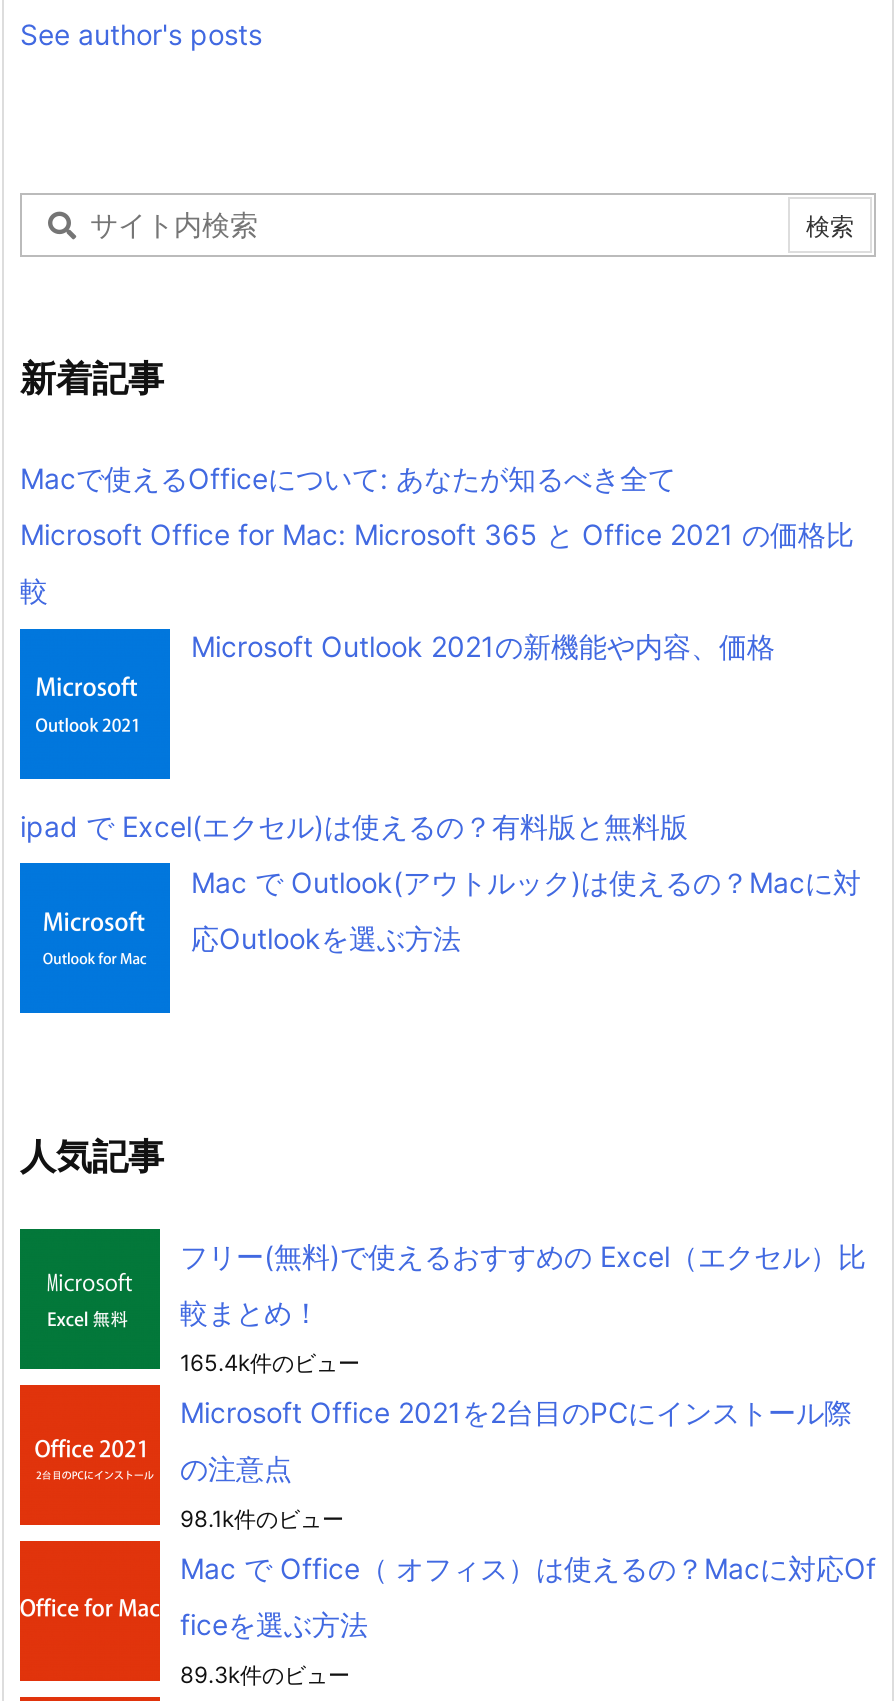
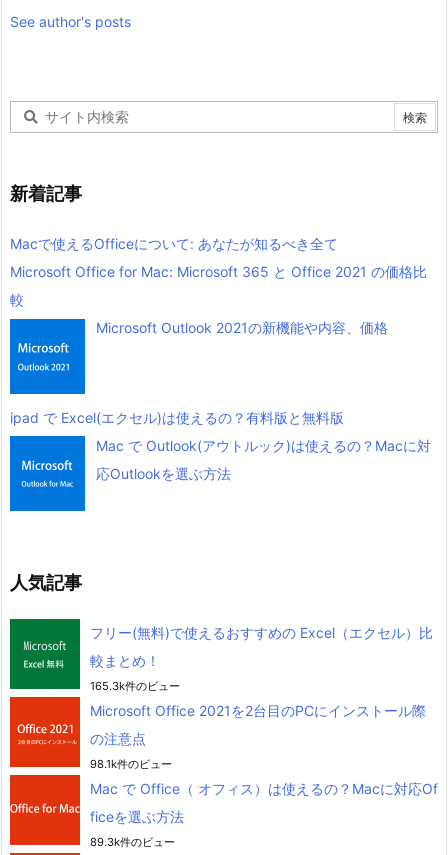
- 165.4k件のビュー
+ 165.3k件のビュー
